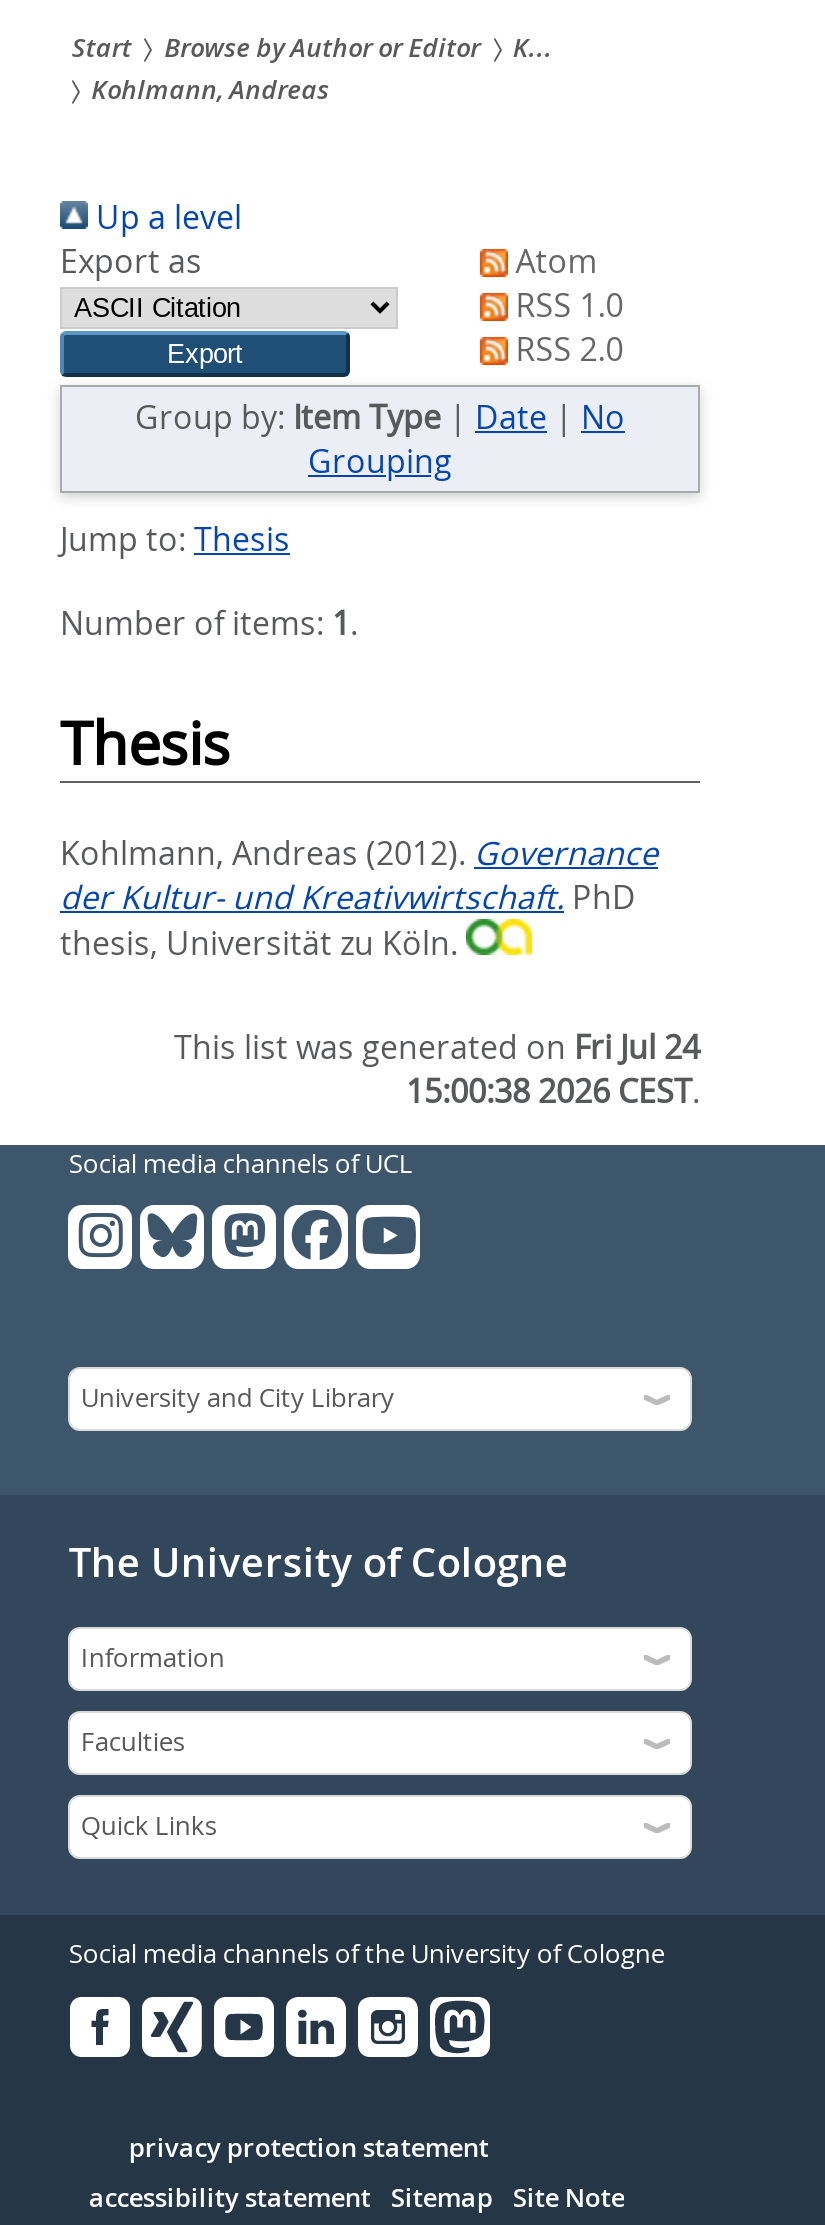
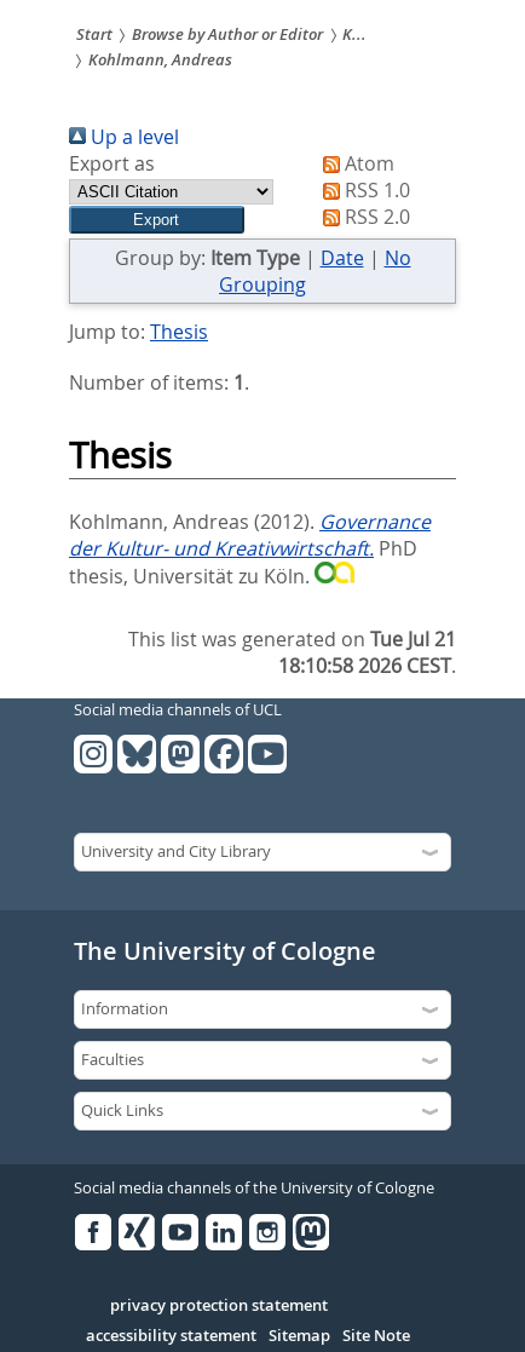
- This list was generated on Fri Jul 24
+ This list was generated on Tue Jul 21

- 15:00:38 2026 CEST.
+ 18:10:58 2026 CEST.
